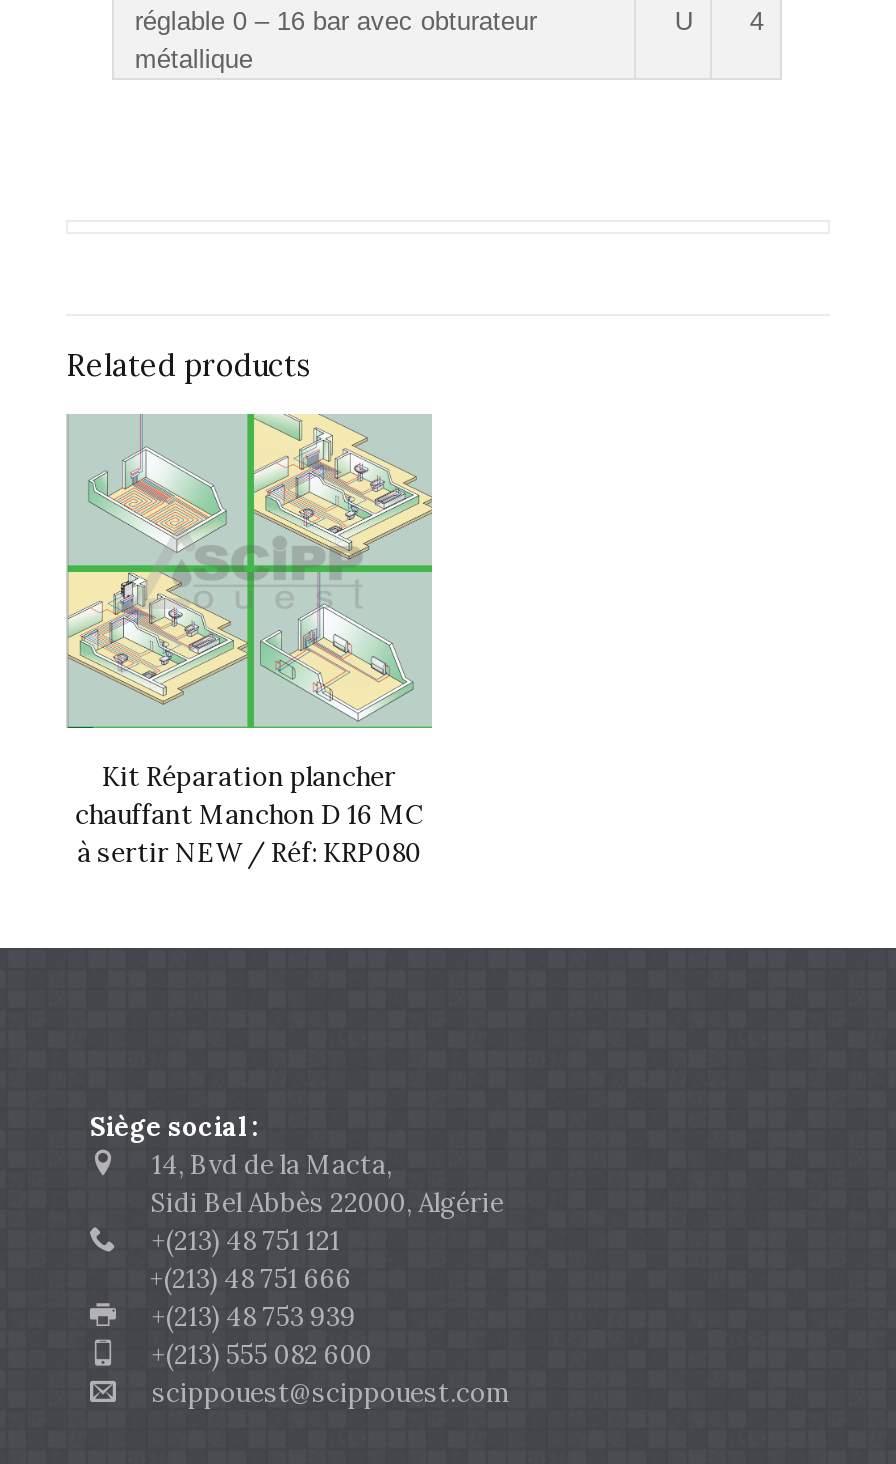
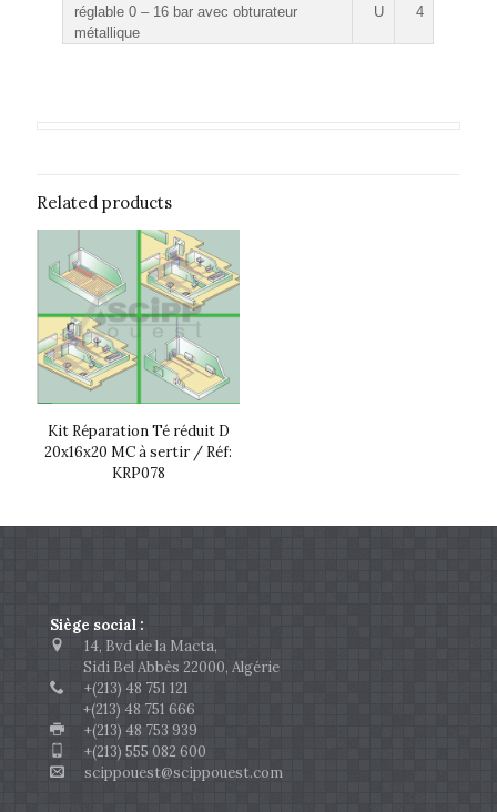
- Kit Réparation plancher
- chauffant Manchon D 16 MC
- à sertir NEW / Réf: KRP080
+ Kit Réparation Té réduit D
+ 20x16x20 MC à sertir / Réf:
+ KRP078
